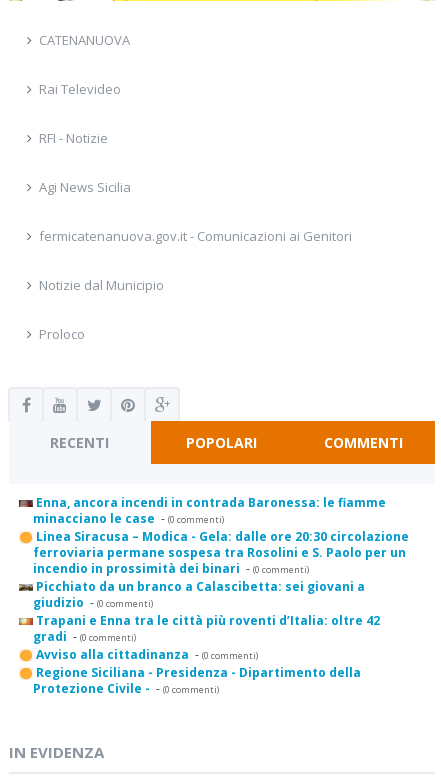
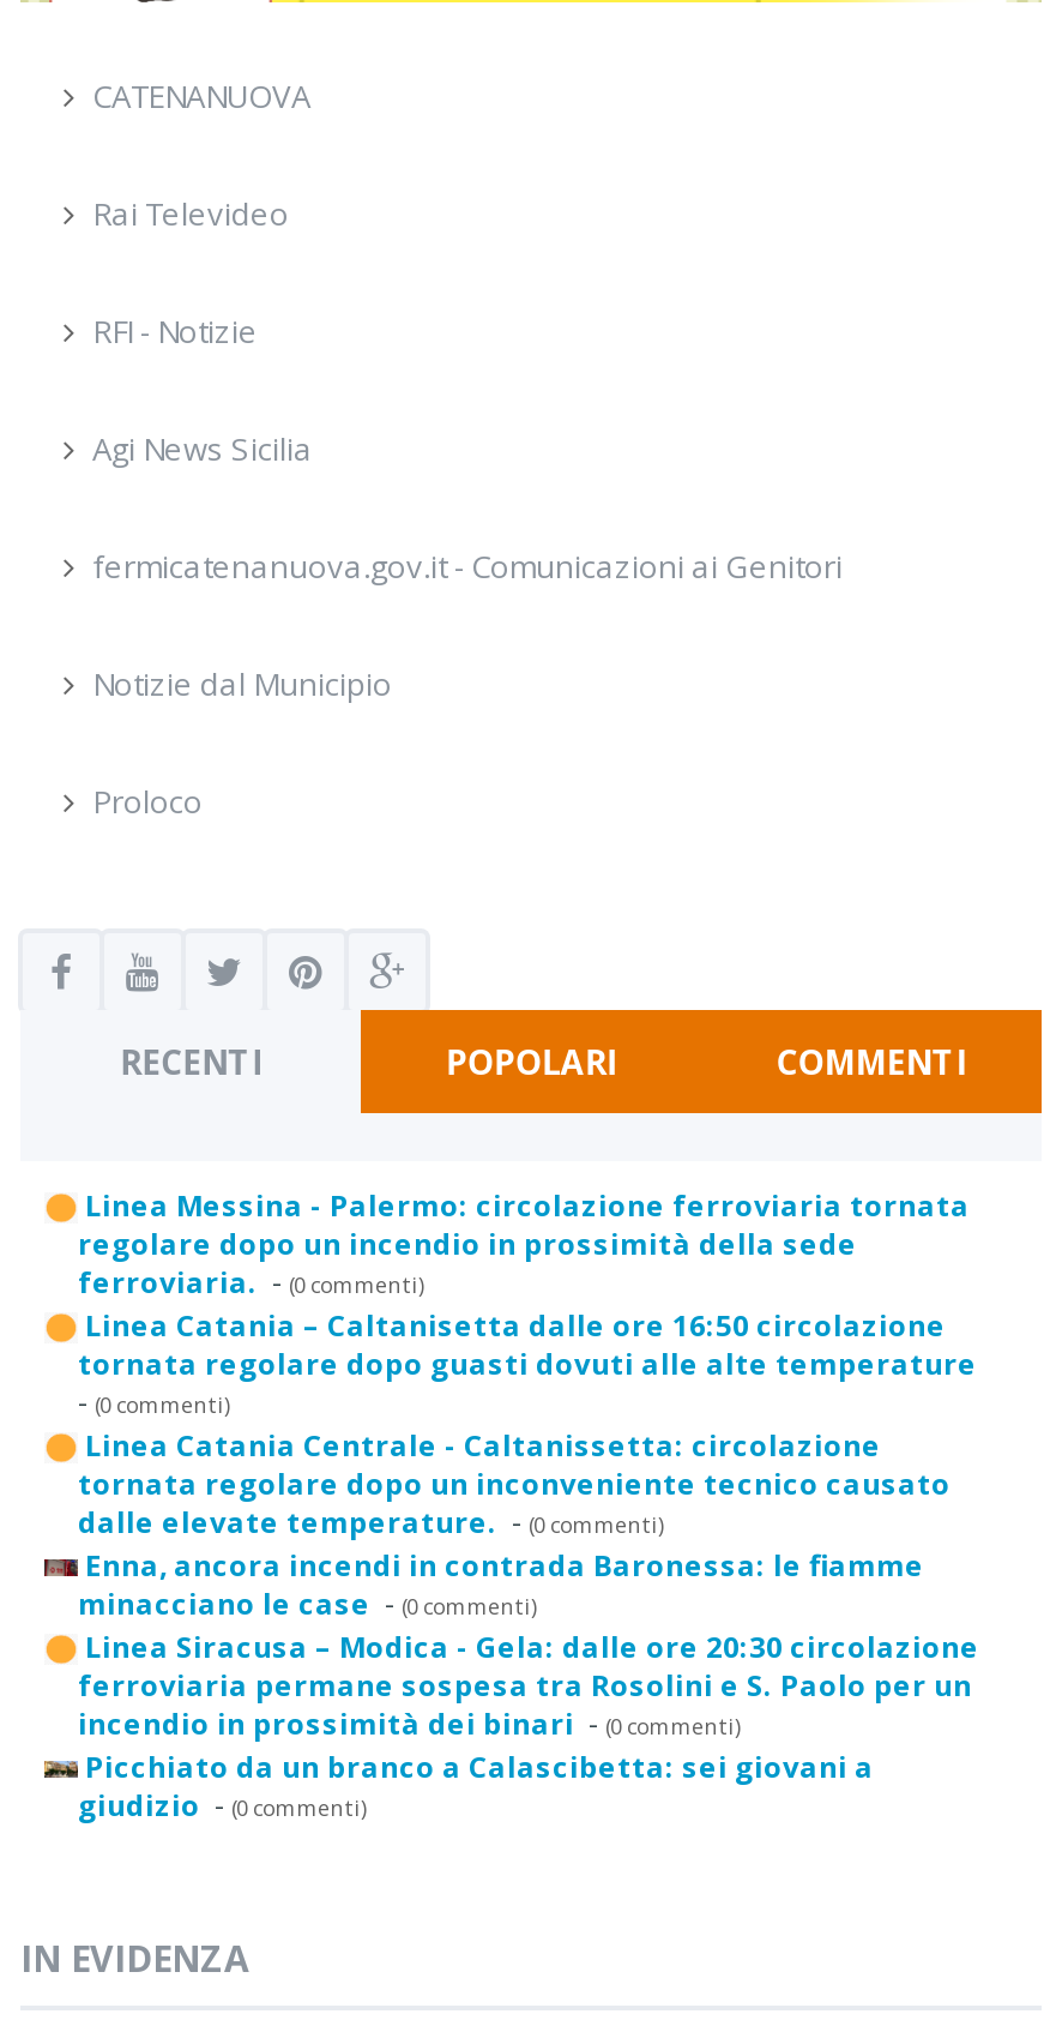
+ Linea Messina - Palermo: circolazione ferroviaria tornata
+ regolare dopo un incendio in prossimità della sede
+ ferroviaria. - (0 commenti)
+ Linea Catania – Caltanisetta dalle ore 16:50 circolazione
+ tornata regolare dopo guasti dovuti alle alte temperature
+ - (0 commenti)
+ Linea Catania Centrale - Caltanissetta: circolazione
+ tornata regolare dopo un inconveniente tecnico causato
+ dalle elevate temperature. - (0 commenti)

moved down: Enna, ancora incendi in contrada Baronessa: le fiamme | minacciano le case - (0 commenti) | Linea Siracusa – Modica - Gela: dalle ore 20:30 circolazione | ferroviaria permane sospesa tra Rosolini e S. Paolo per un | incendio in prossimità dei binari - (0 commenti) | Picchiato da un branco a Calascibetta: sei giovani a | giudizio - (0 commenti)

- Trapani e Enna tra le città più roventi d’Italia: oltre 42
- gradi - (0 commenti)
- Avviso alla cittadinanza - (0 commenti)
- Regione Siciliana - Presidenza - Dipartimento della
- Protezione Civile - - (0 commenti)
